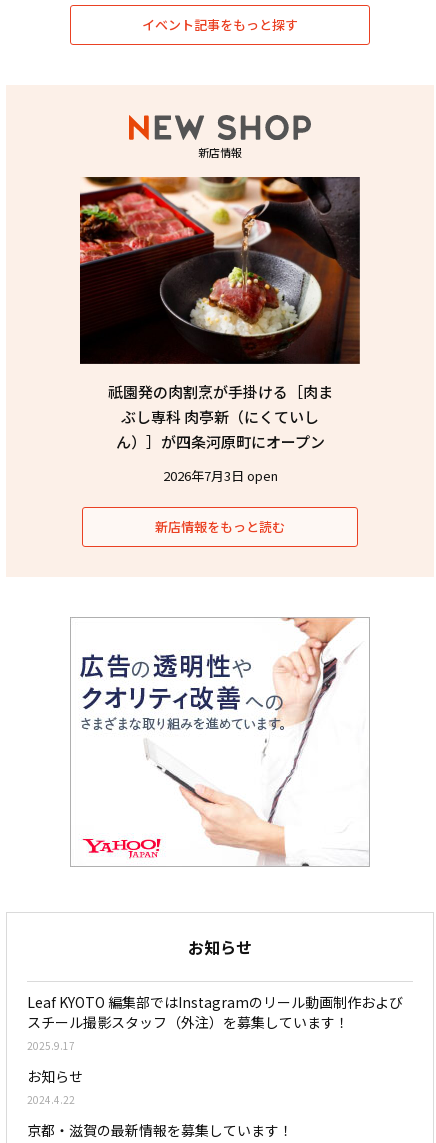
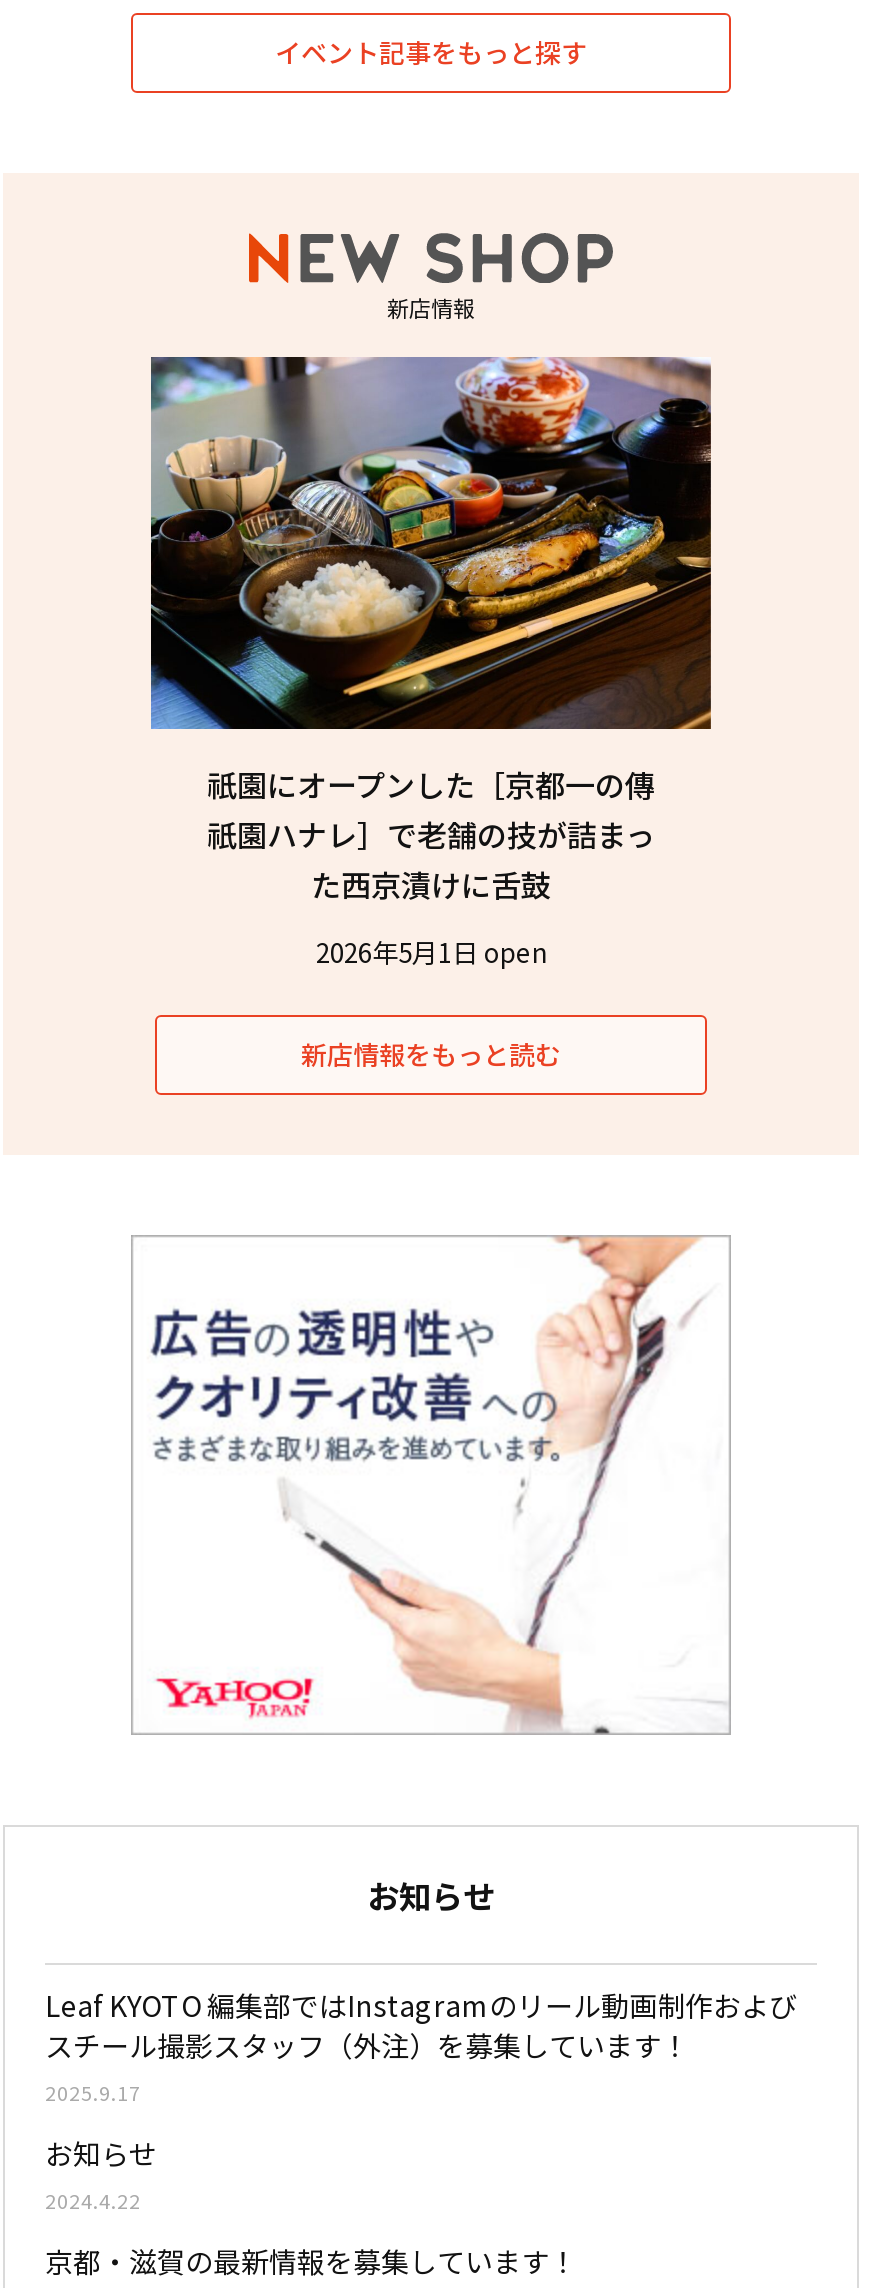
- [image]
- 祇園発の肉割烹が手掛ける［肉ま
- ぶし専科 肉亭新（にくていし
- ん）］が四条河原町にオープン
+ [image]
+ 祇園にオープンした［京都一の傳
+ 祇園ハナレ］で老舗の技が詰まっ
+ た西京漬けに舌鼓

- 2026年7月3日 open
+ 2026年5月1日 open
